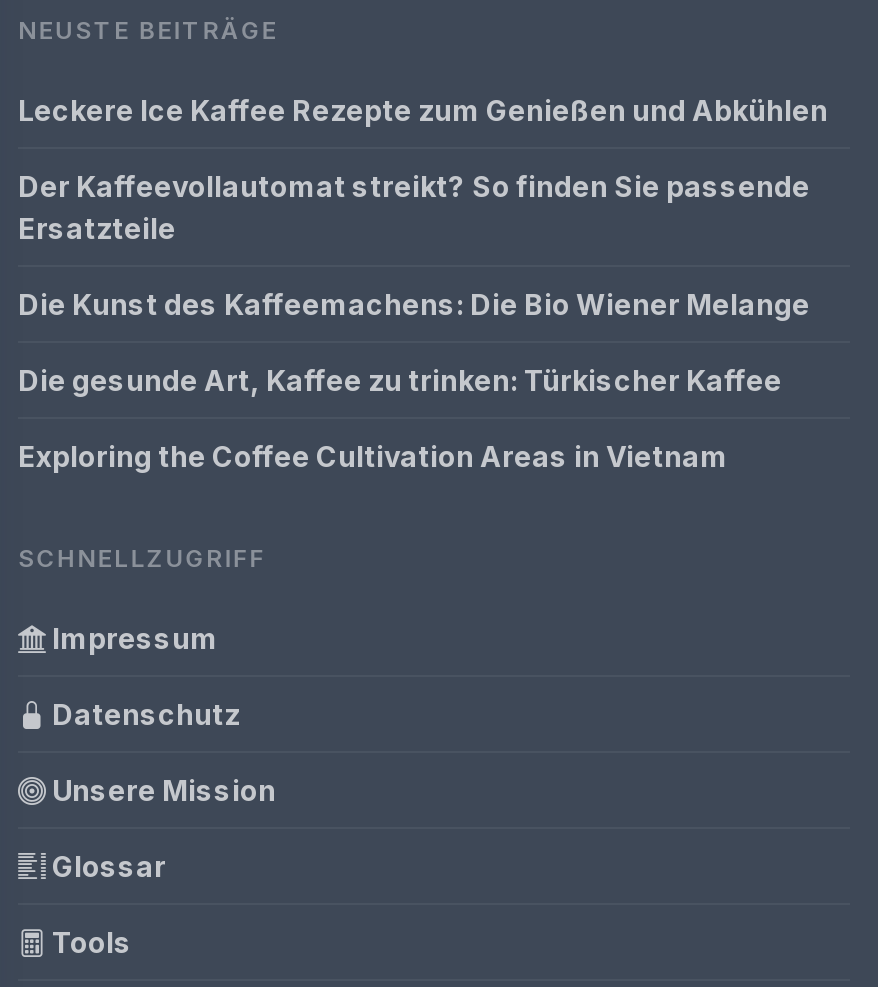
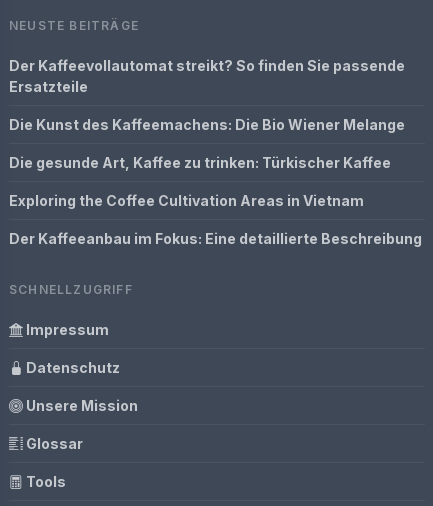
- Leckere Ice Kaffee Rezepte zum Genießen und Abkühlen

moved up: Der Kaffeevollautomat streikt? So finden Sie passende | Ersatzteile | Die Kunst des Kaffeemachens: Die Bio Wiener Melange | Die gesunde Art, Kaffee zu trinken: Türkischer Kaffee | Exploring the Coffee Cultivation Areas in Vietnam

+ Der Kaffeeanbau im Fokus: Eine detaillierte Beschreibung
